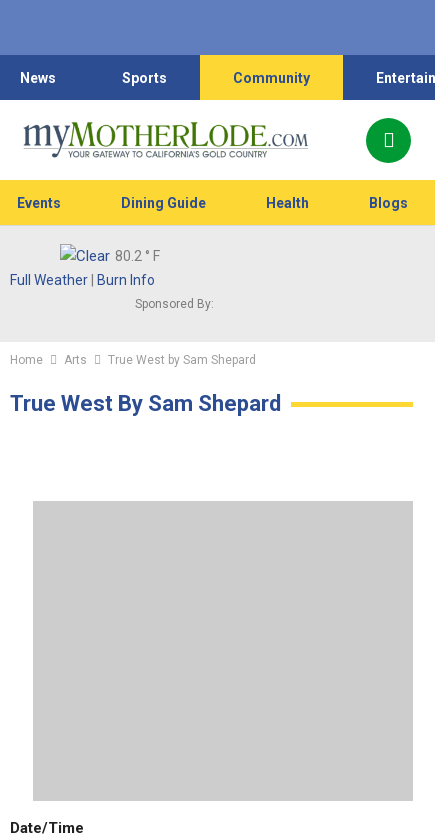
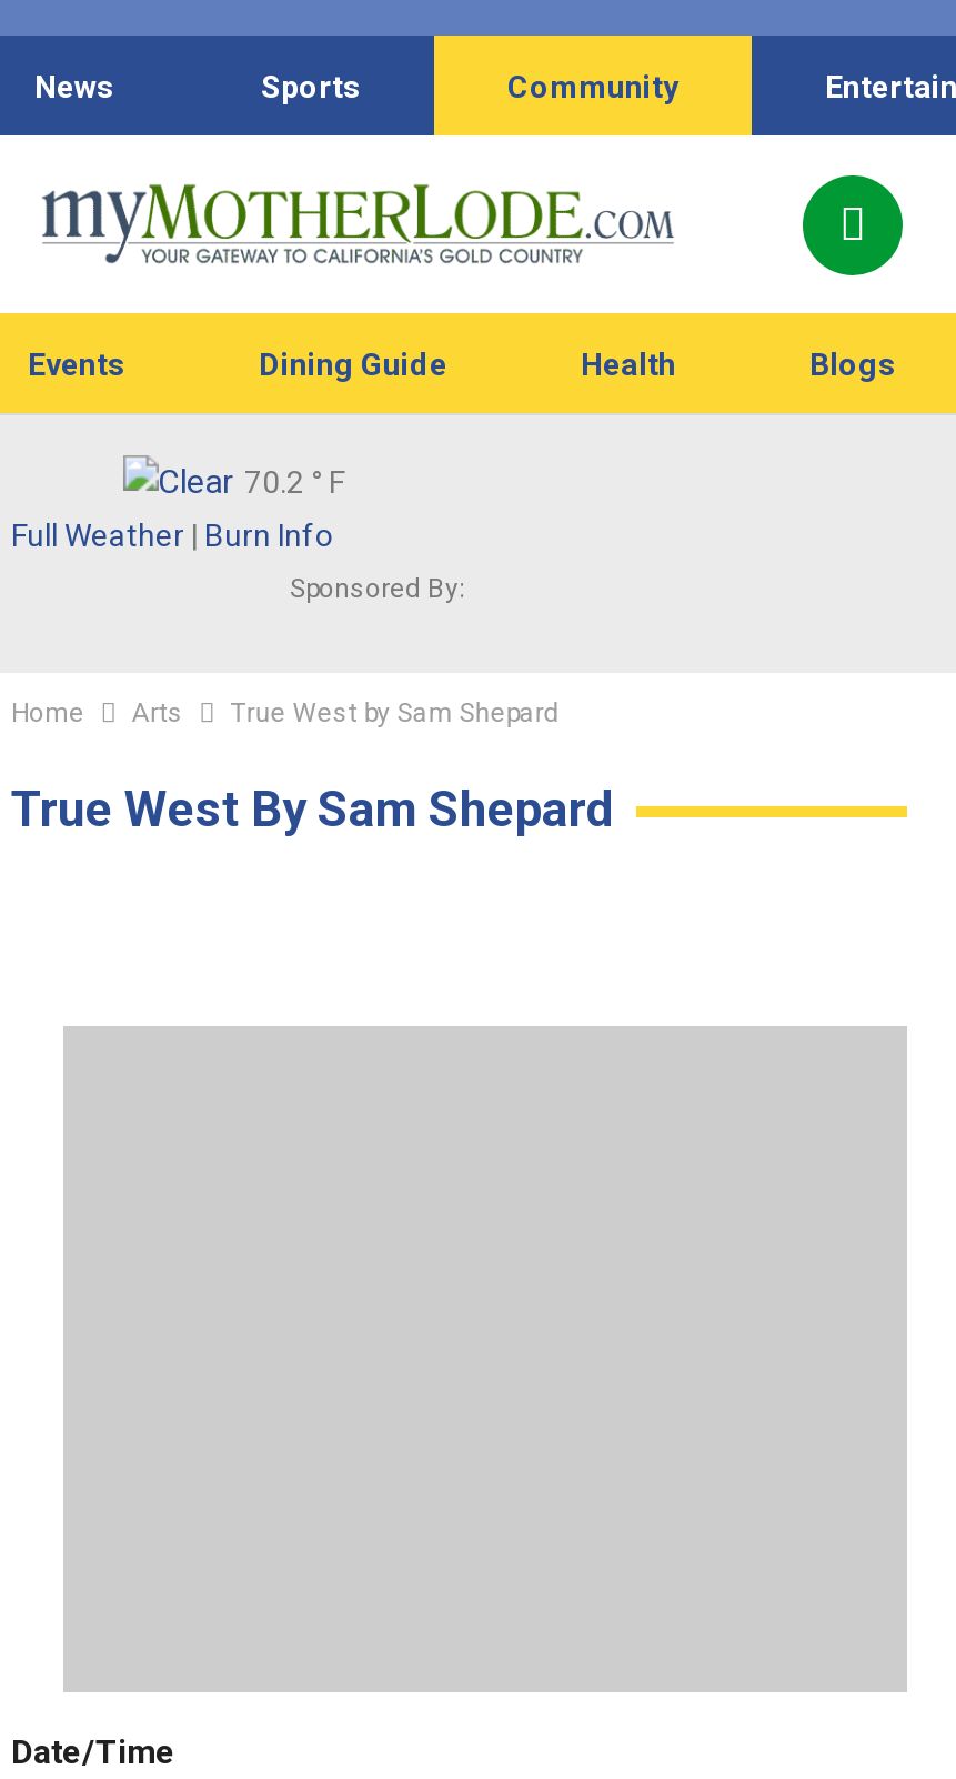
- 80.2 ° F
+ 70.2 ° F
